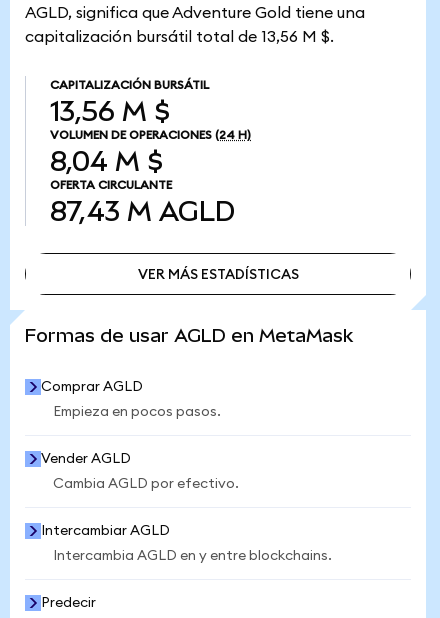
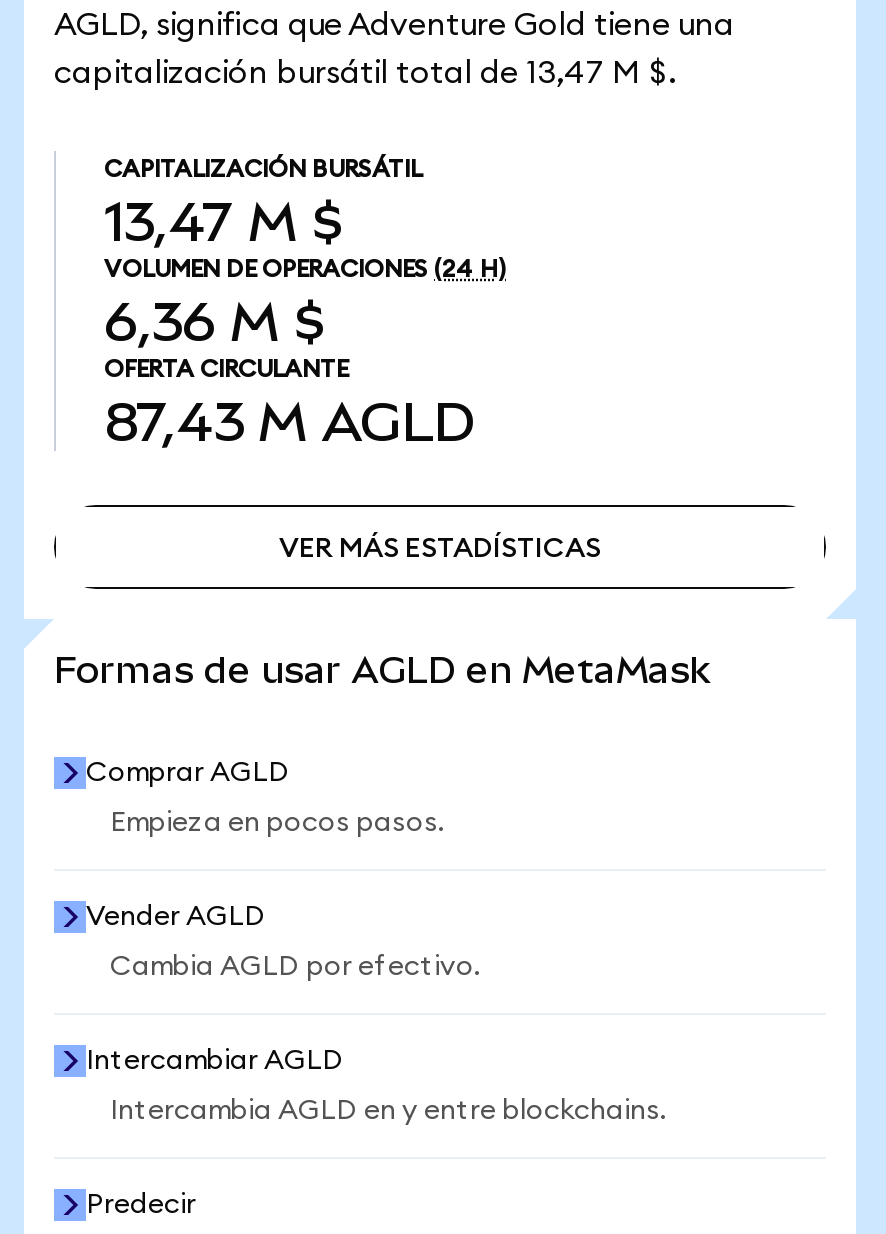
- capitalización bursátil total de 13,56 M $.
+ capitalización bursátil total de 13,47 M $.

- 13,56 M $
+ 13,47 M $

- 8,04 M $
+ 6,36 M $
